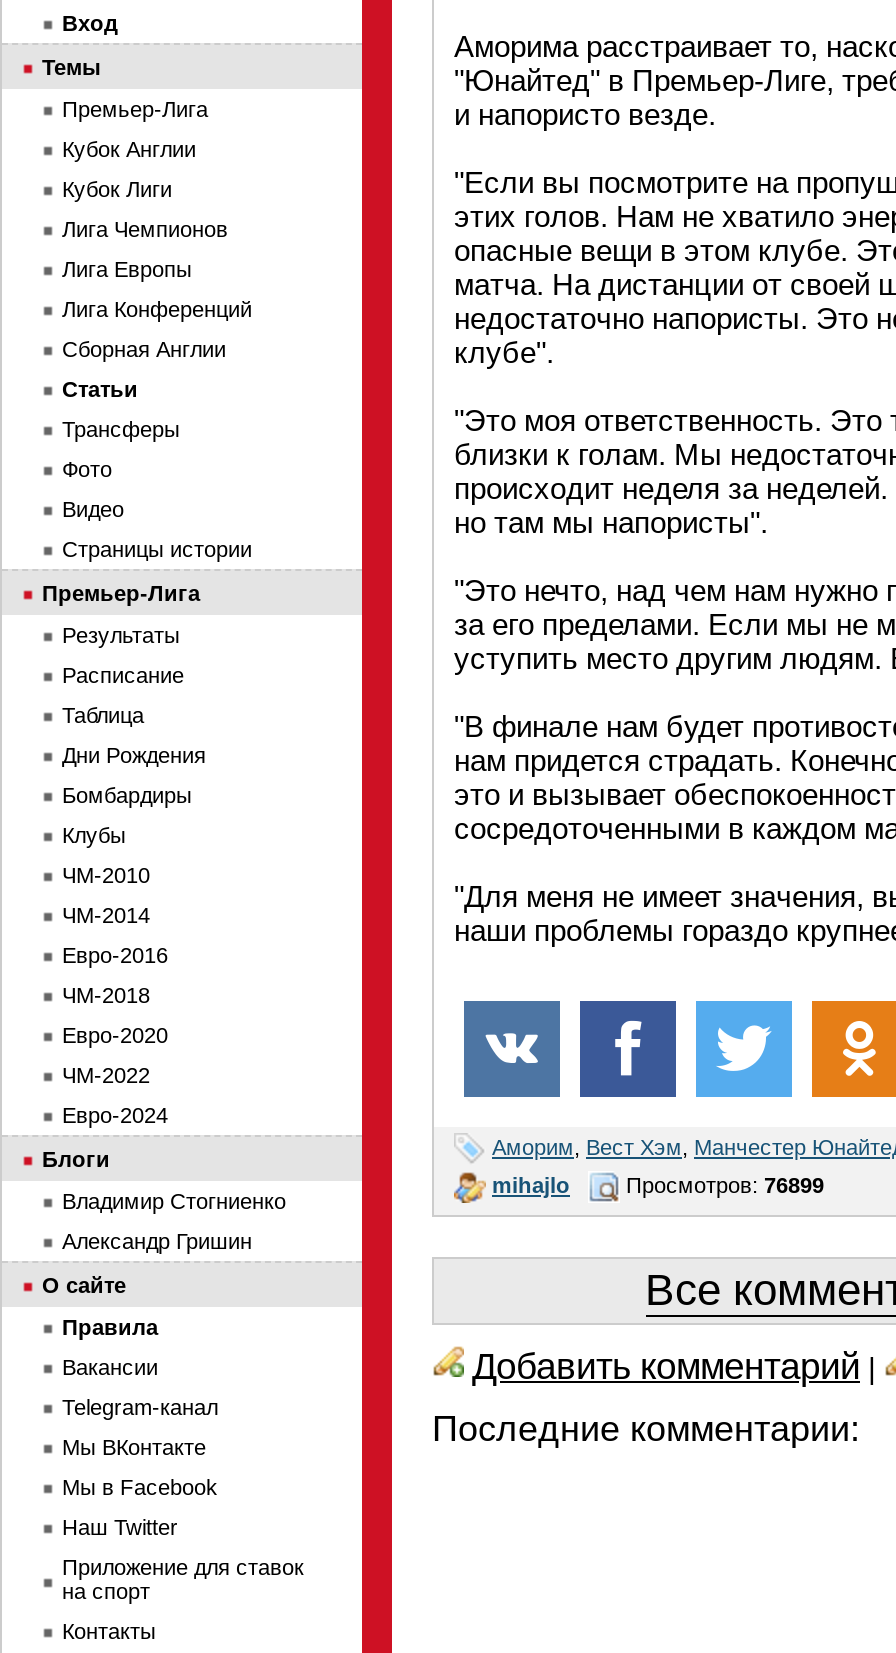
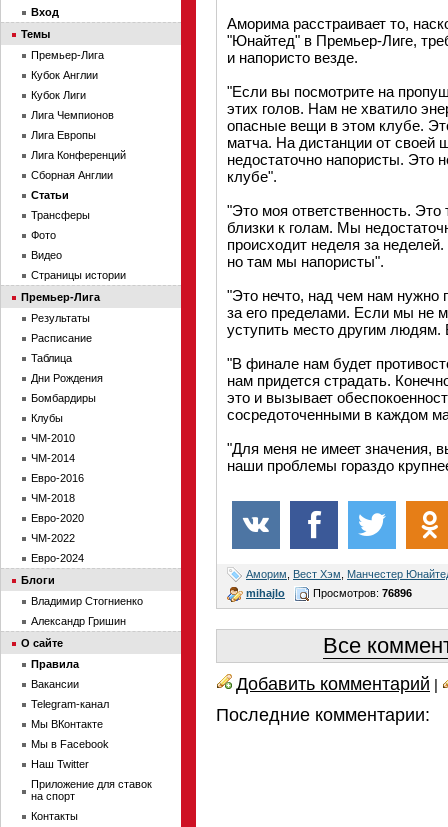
- Просмотров: 76899
+ Просмотров: 76896
